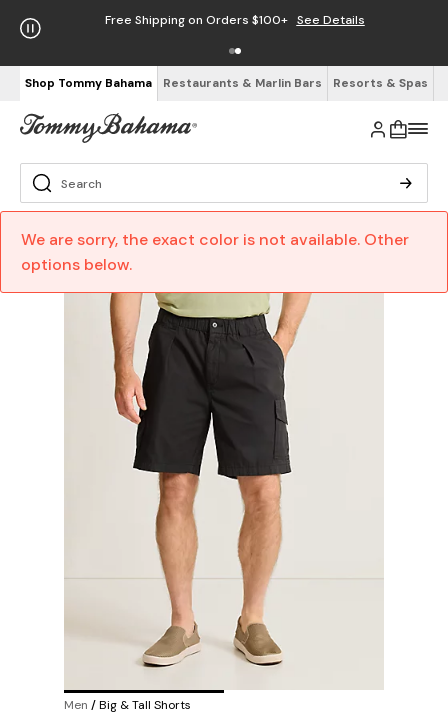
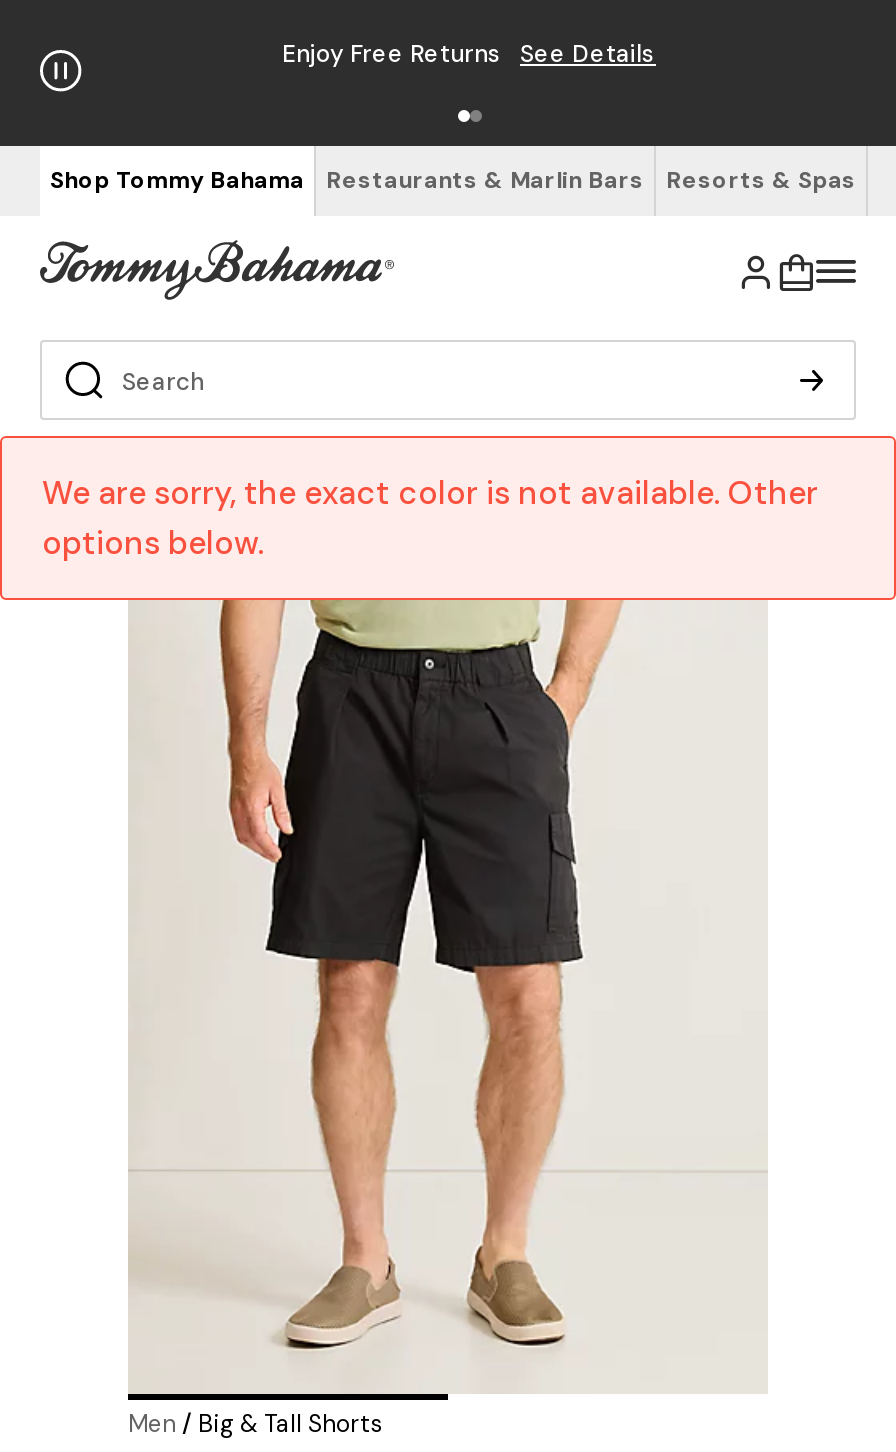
- Free Shipping on Orders $100+ See Details
+ Enjoy Free Returns See Details
